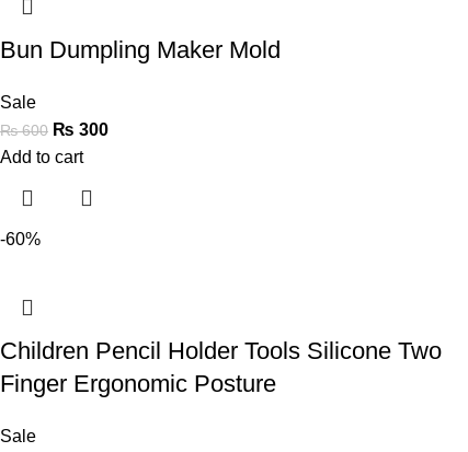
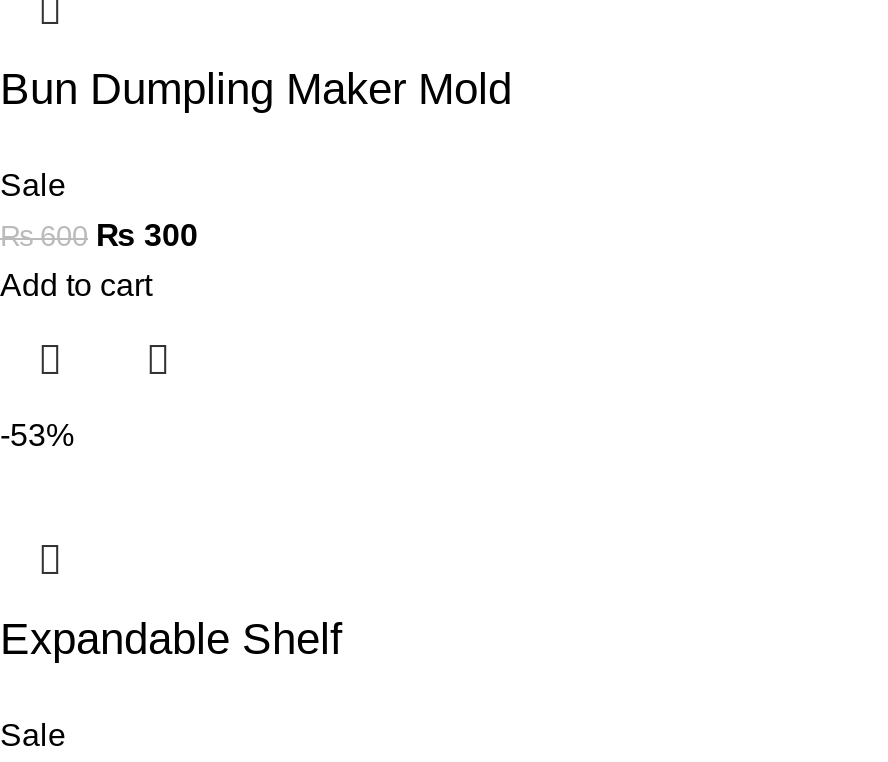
- -60%
+ -53%

- Children Pencil Holder Tools Silicone Two
- Finger Ergonomic Posture
+ Expandable Shelf
